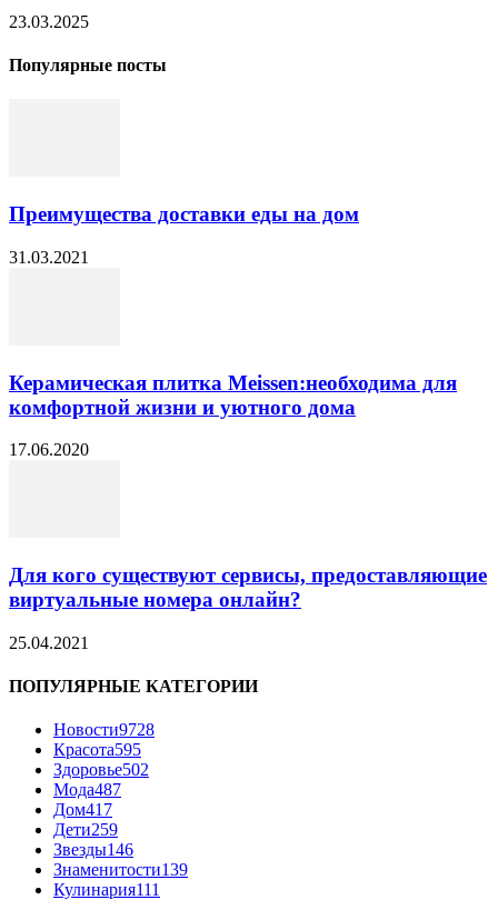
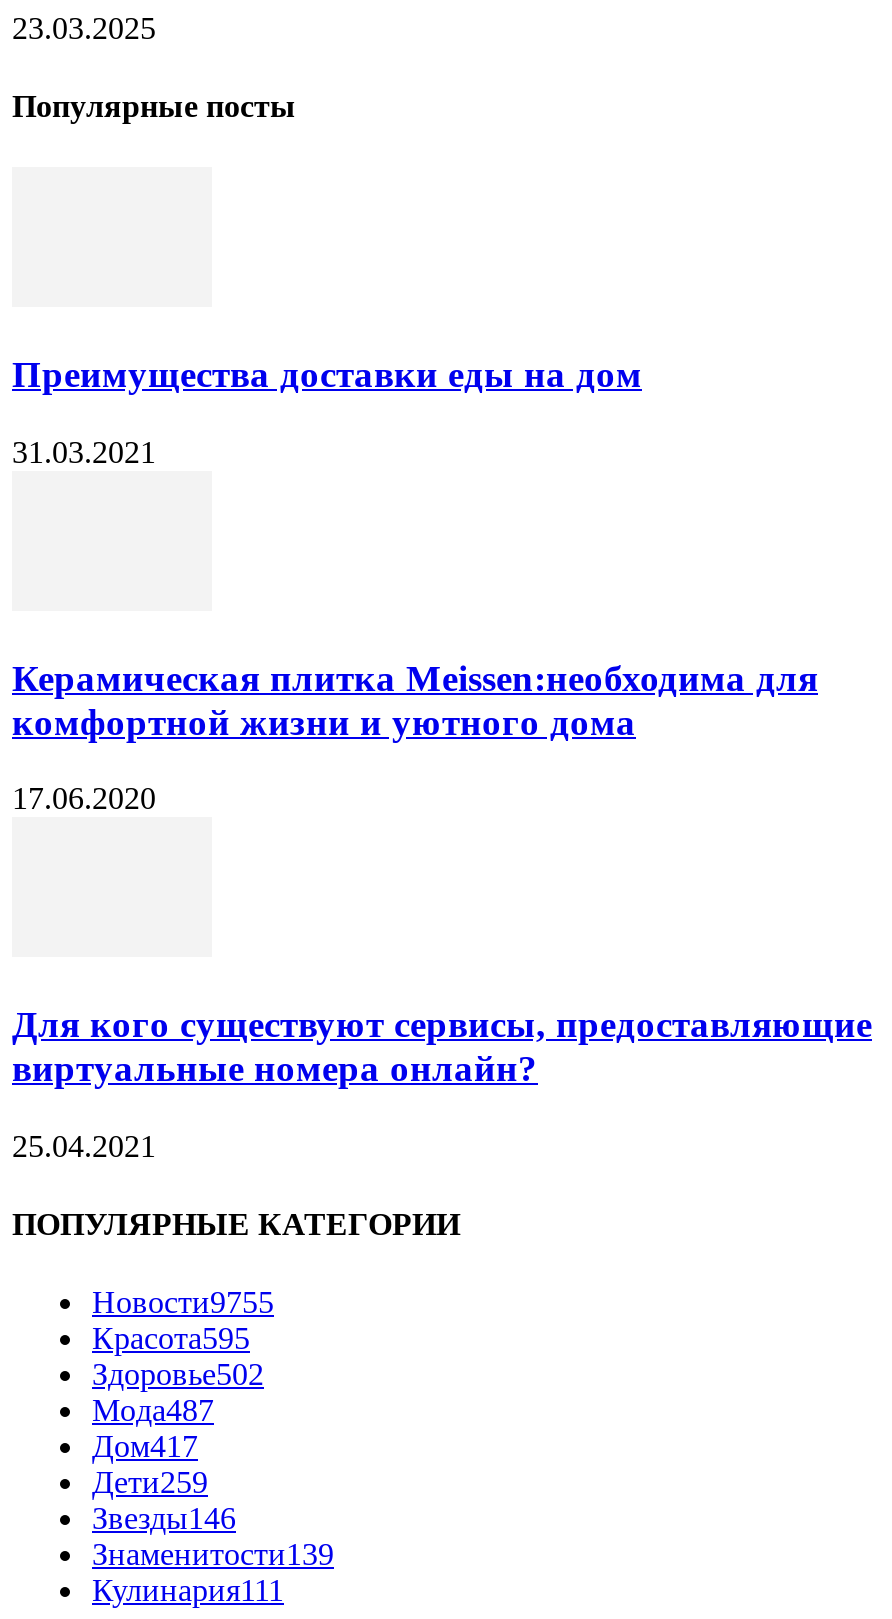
- Новости9728
+ Новости9755
